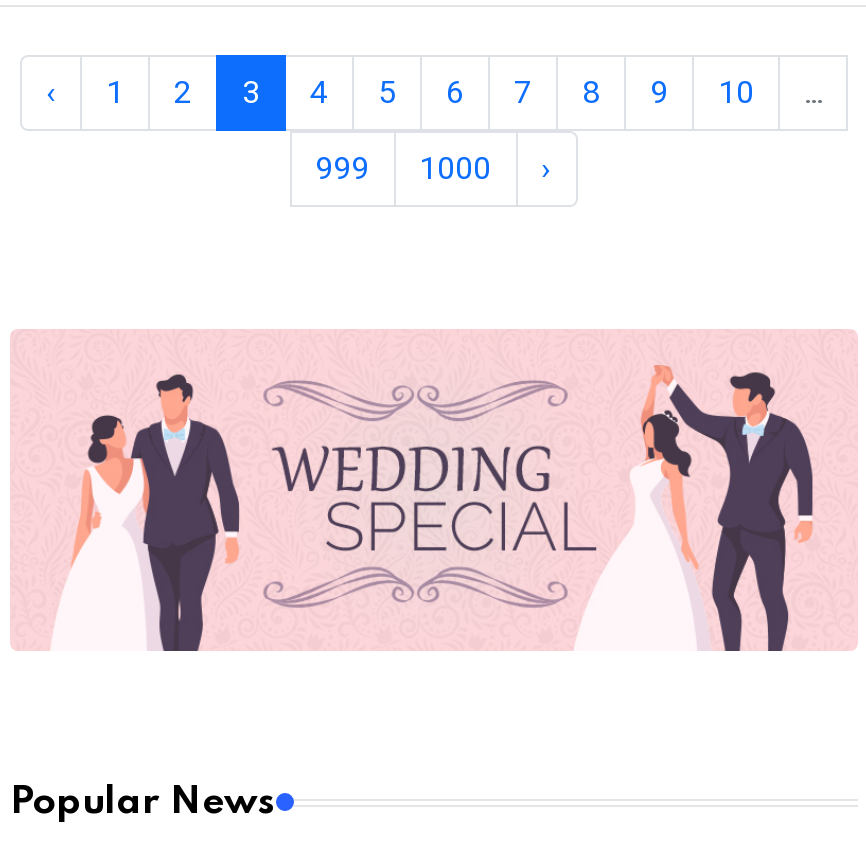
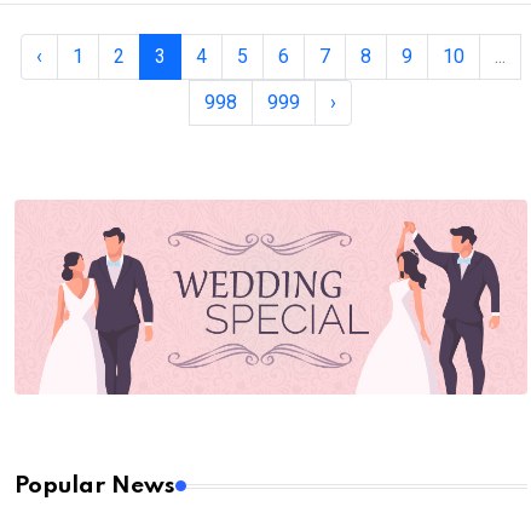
- 1000

+ 998
